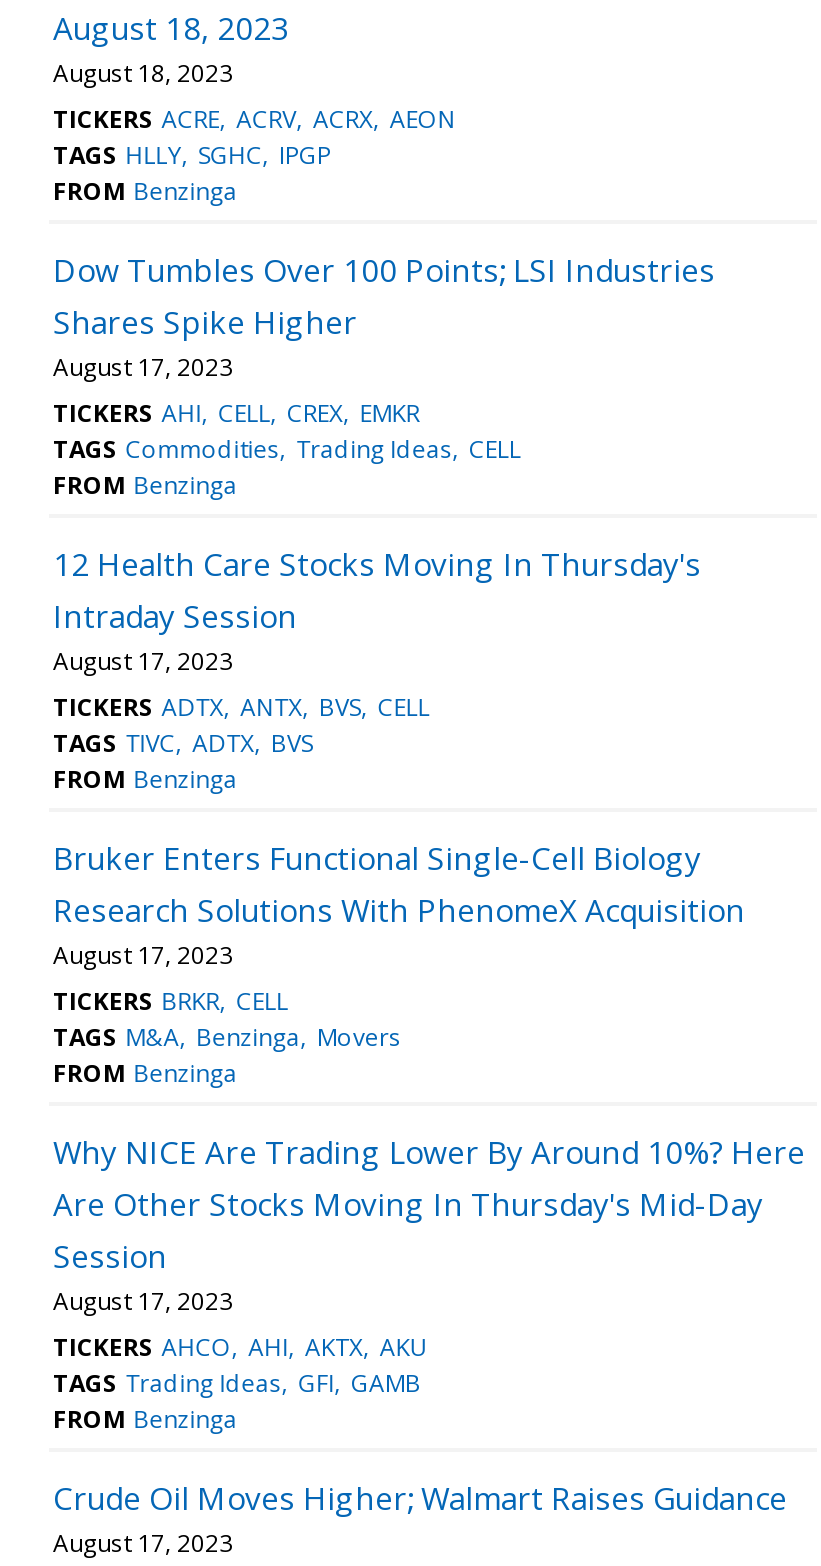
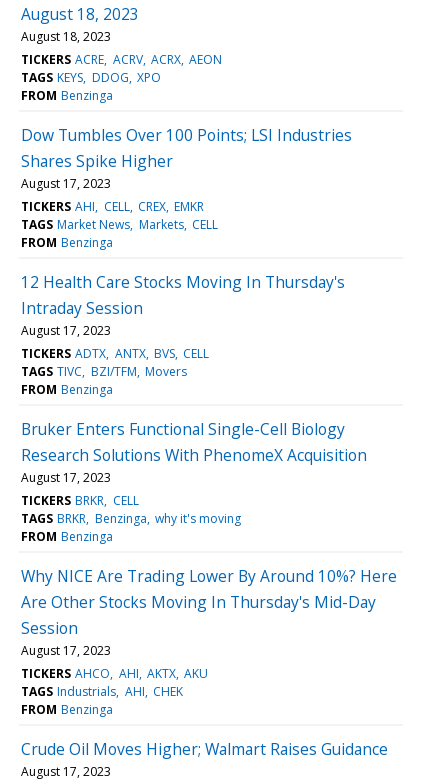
- TAGS HLLY SGHC IPGP
+ TAGS KEYS DDOG XPO

- TAGS Commodities Trading Ideas CELL
+ TAGS Market News Markets CELL

- TAGS TIVC ADTX BVS
+ TAGS TIVC BZI/TFM Movers

- TAGS M&A Benzinga Movers
+ TAGS BRKR Benzinga why it's moving

- TAGS Trading Ideas GFI GAMB
+ TAGS Industrials AHI CHEK
